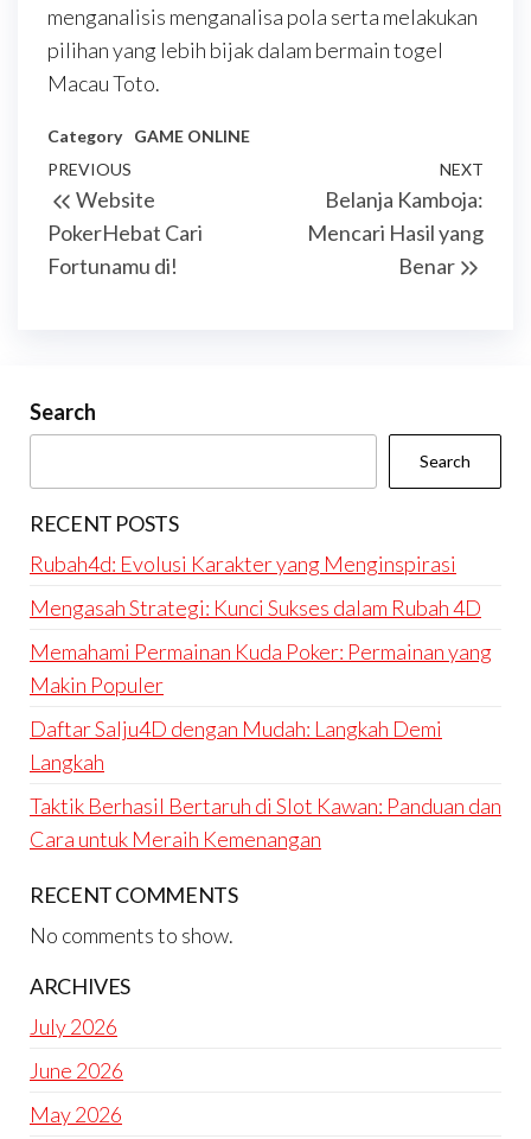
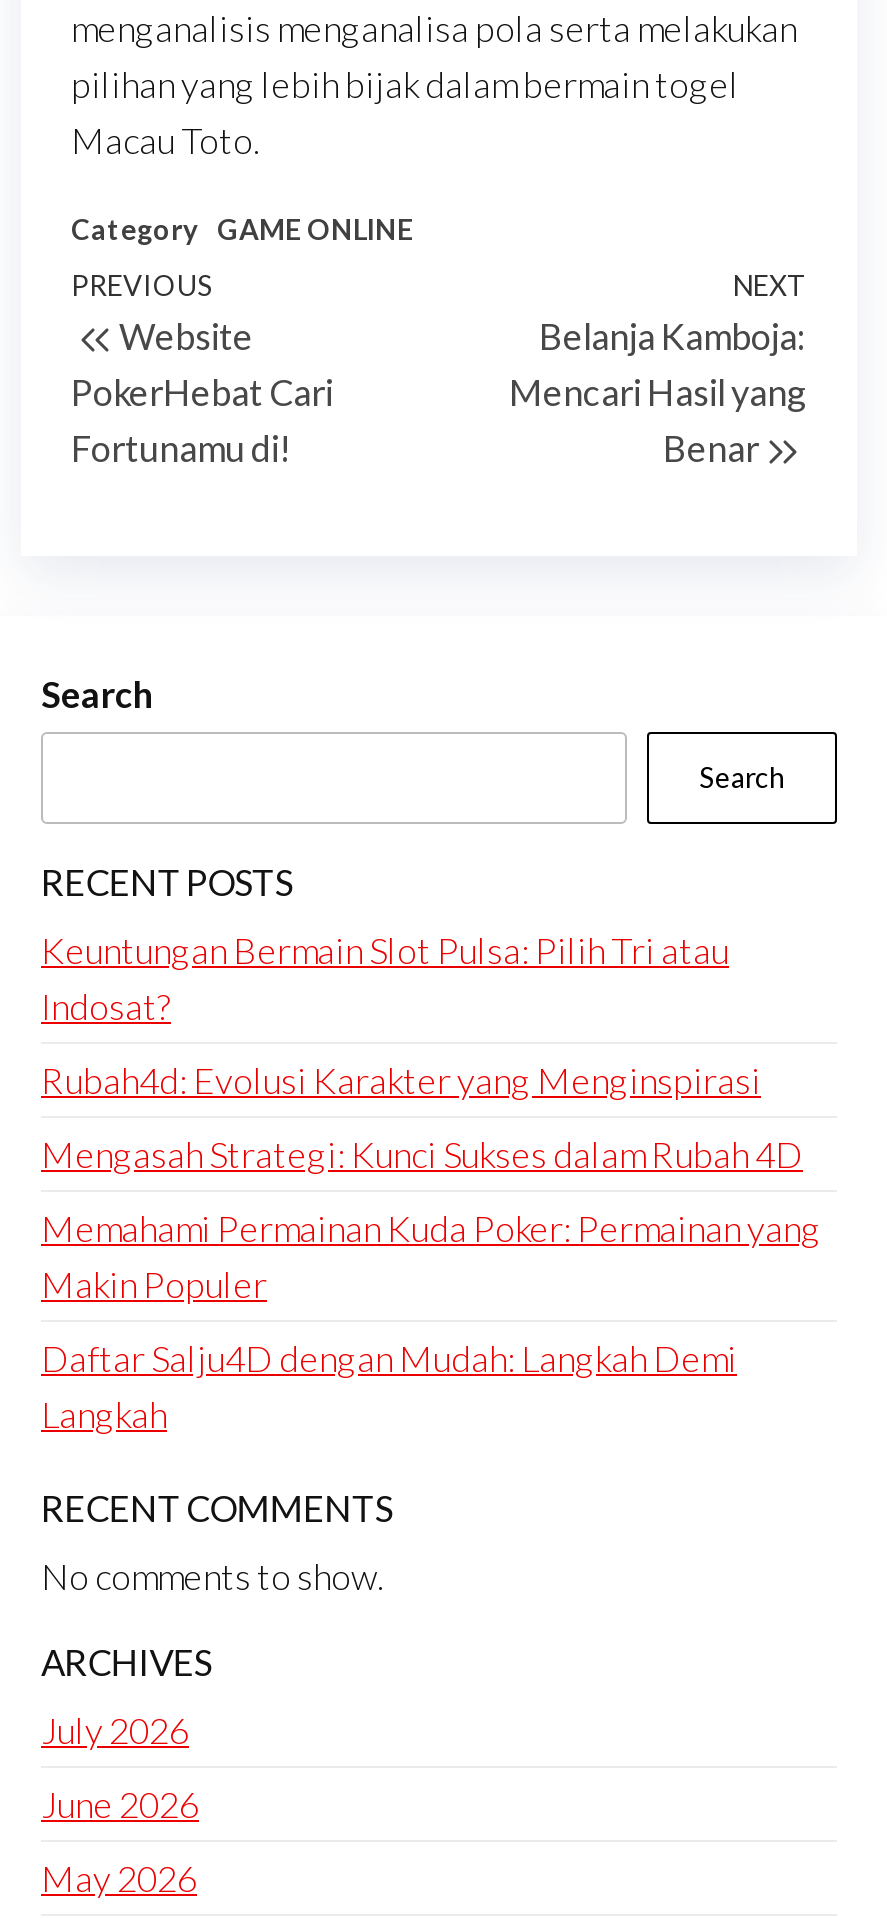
+ Keuntungan Bermain Slot Pulsa: Pilih Tri atau
+ Indosat?

moved down: Rubah4d: Evolusi Karakter yang Menginspirasi | Mengasah Strategi: Kunci Sukses dalam Rubah 4D | Memahami Permainan Kuda Poker: Permainan yang | Makin Populer | Daftar Salju4D dengan Mudah: Langkah Demi | Langkah

- Taktik Berhasil Bertaruh di Slot Kawan: Panduan dan
- Cara untuk Meraih Kemenangan
